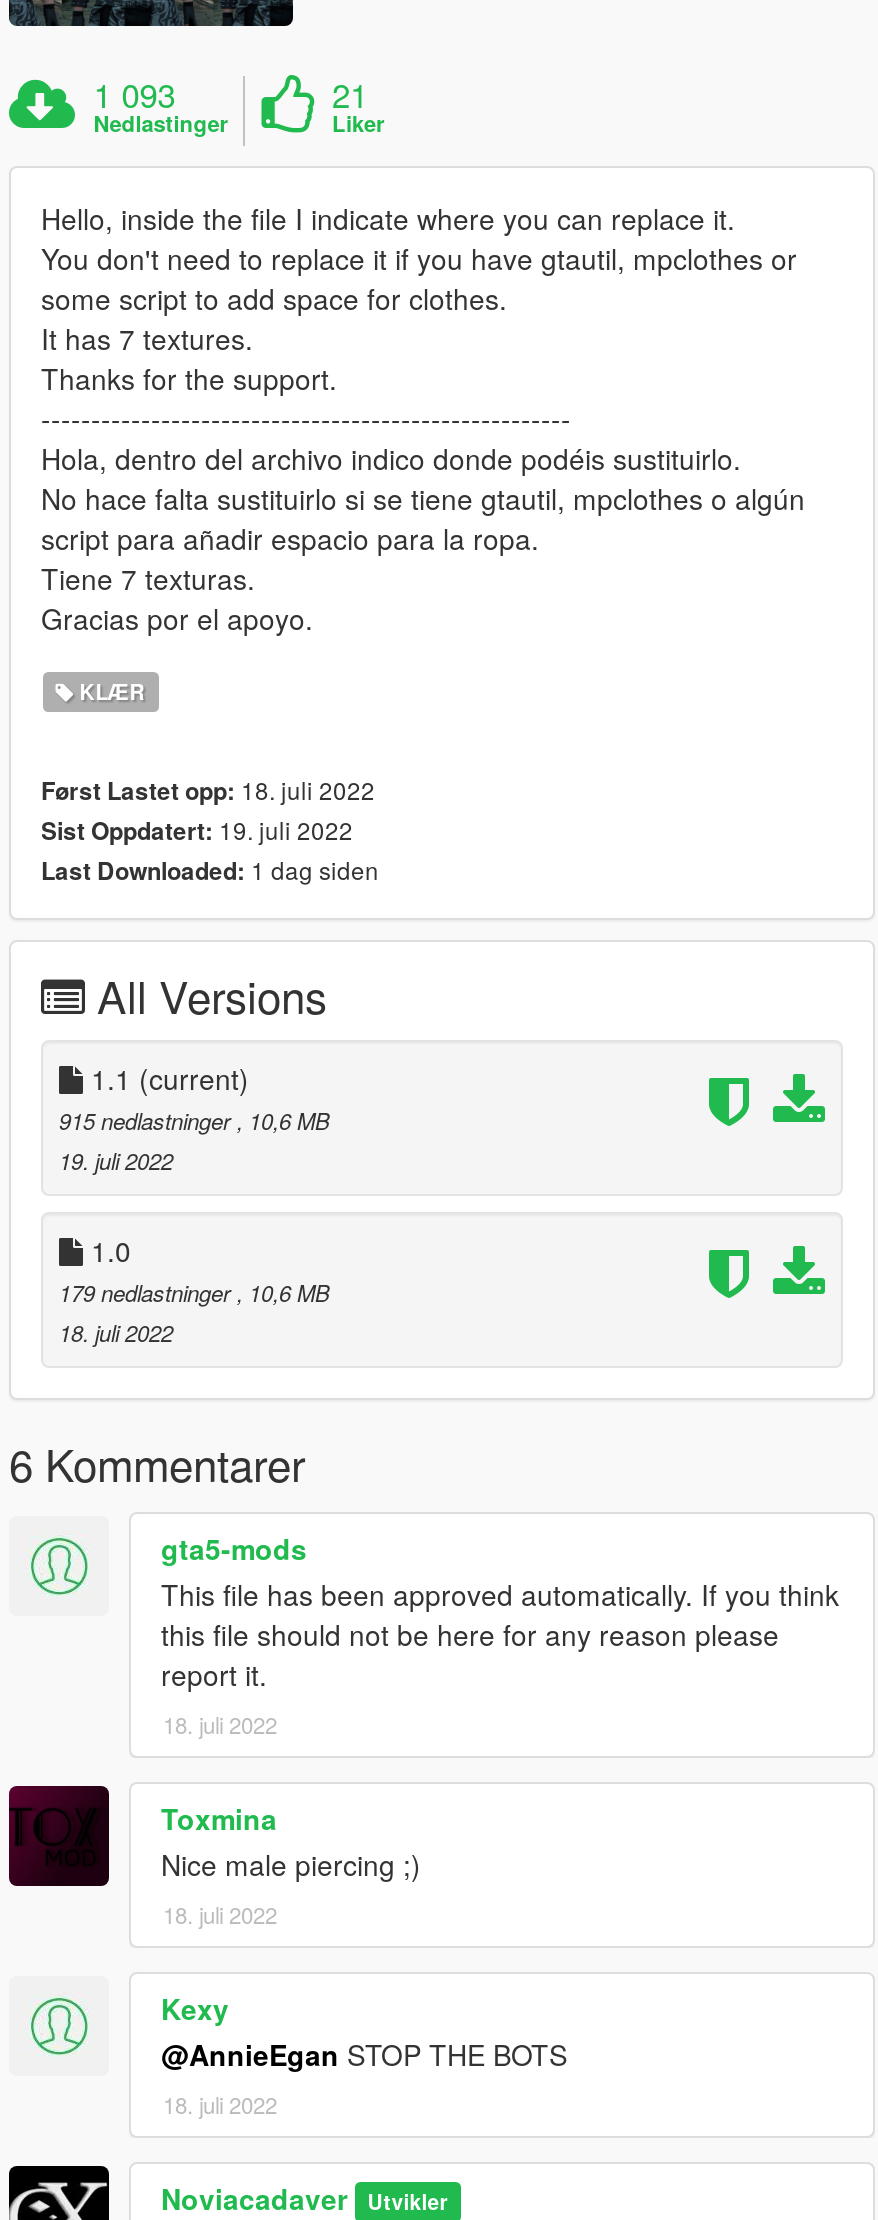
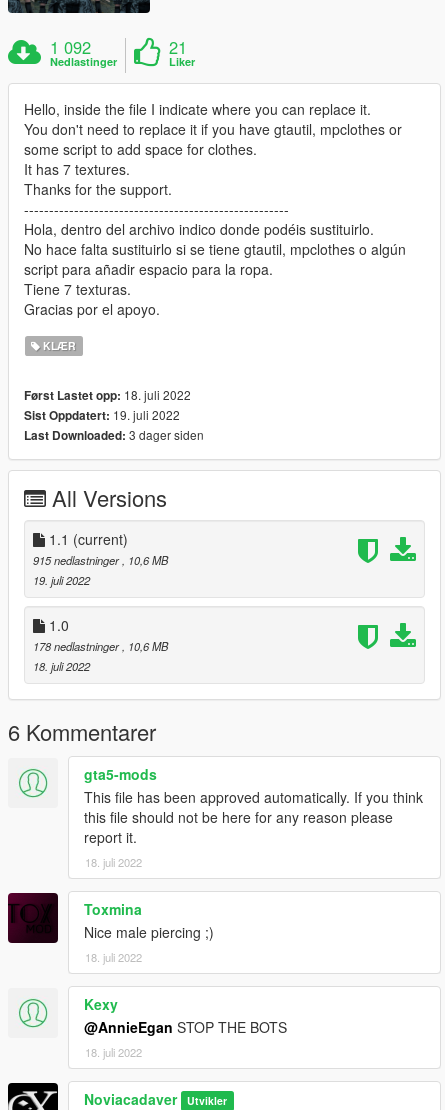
- 1 093
+ 1 092

- Last Downloaded: 1 dag siden
+ Last Downloaded: 3 dager siden

- 179 nedlastninger, 10,6 MB
+ 178 nedlastninger, 10,6 MB
